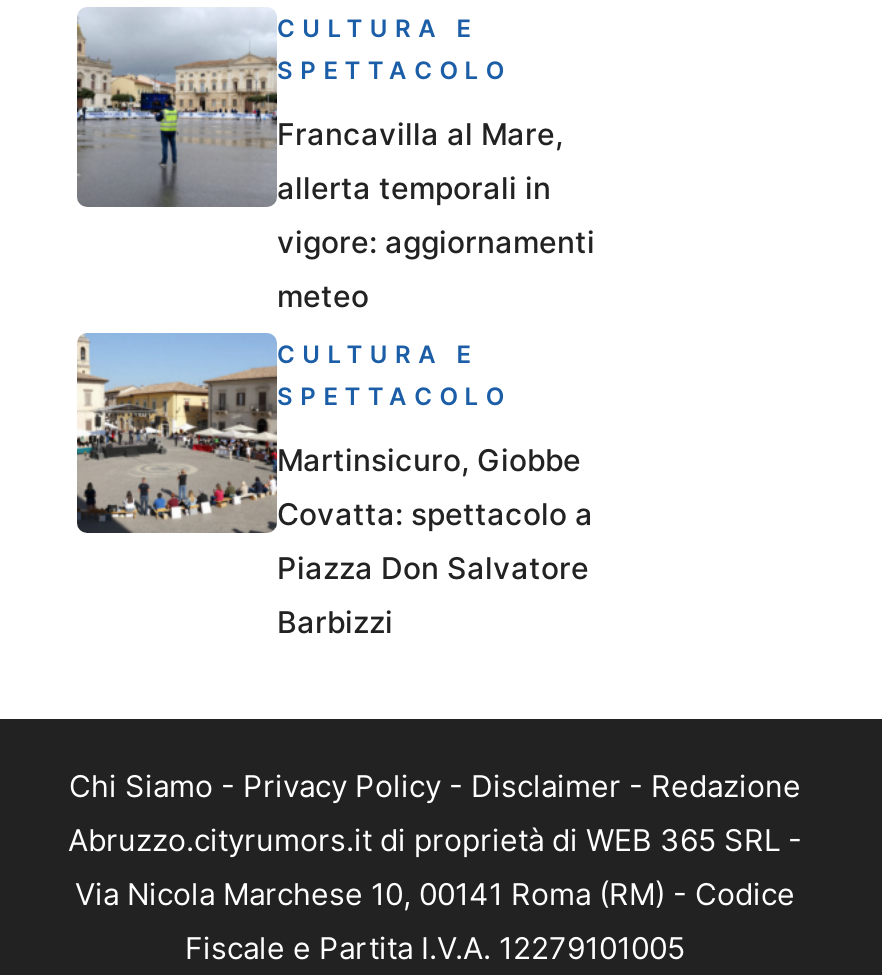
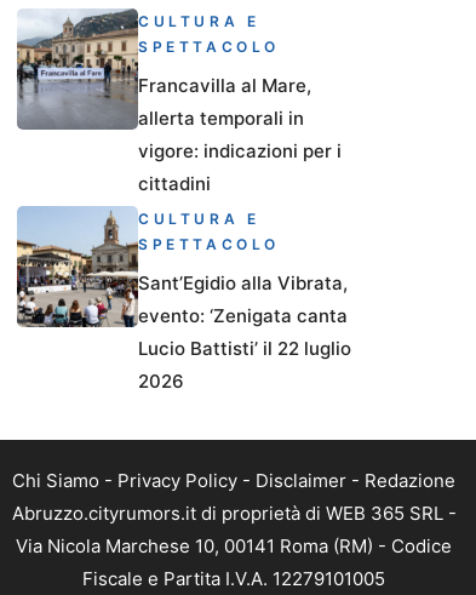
- [image]
- vigore: aggiornamenti
- meteo
+ [image]
+ vigore: indicazioni per i
+ cittadini

- [image]
- Martinsicuro, Giobbe
- Covatta: spettacolo a
- Piazza Don Salvatore
- Barbizzi
+ [image]
+ Sant’Egidio alla Vibrata,
+ evento: ‘Zenigata canta
+ Lucio Battisti’ il 22 luglio
+ 2026
